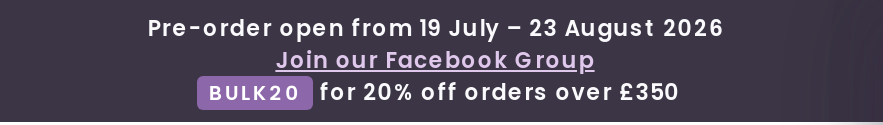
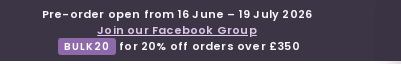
- Pre-order open from 19 July – 23 August 2026
+ Pre-order open from 16 June – 19 July 2026
